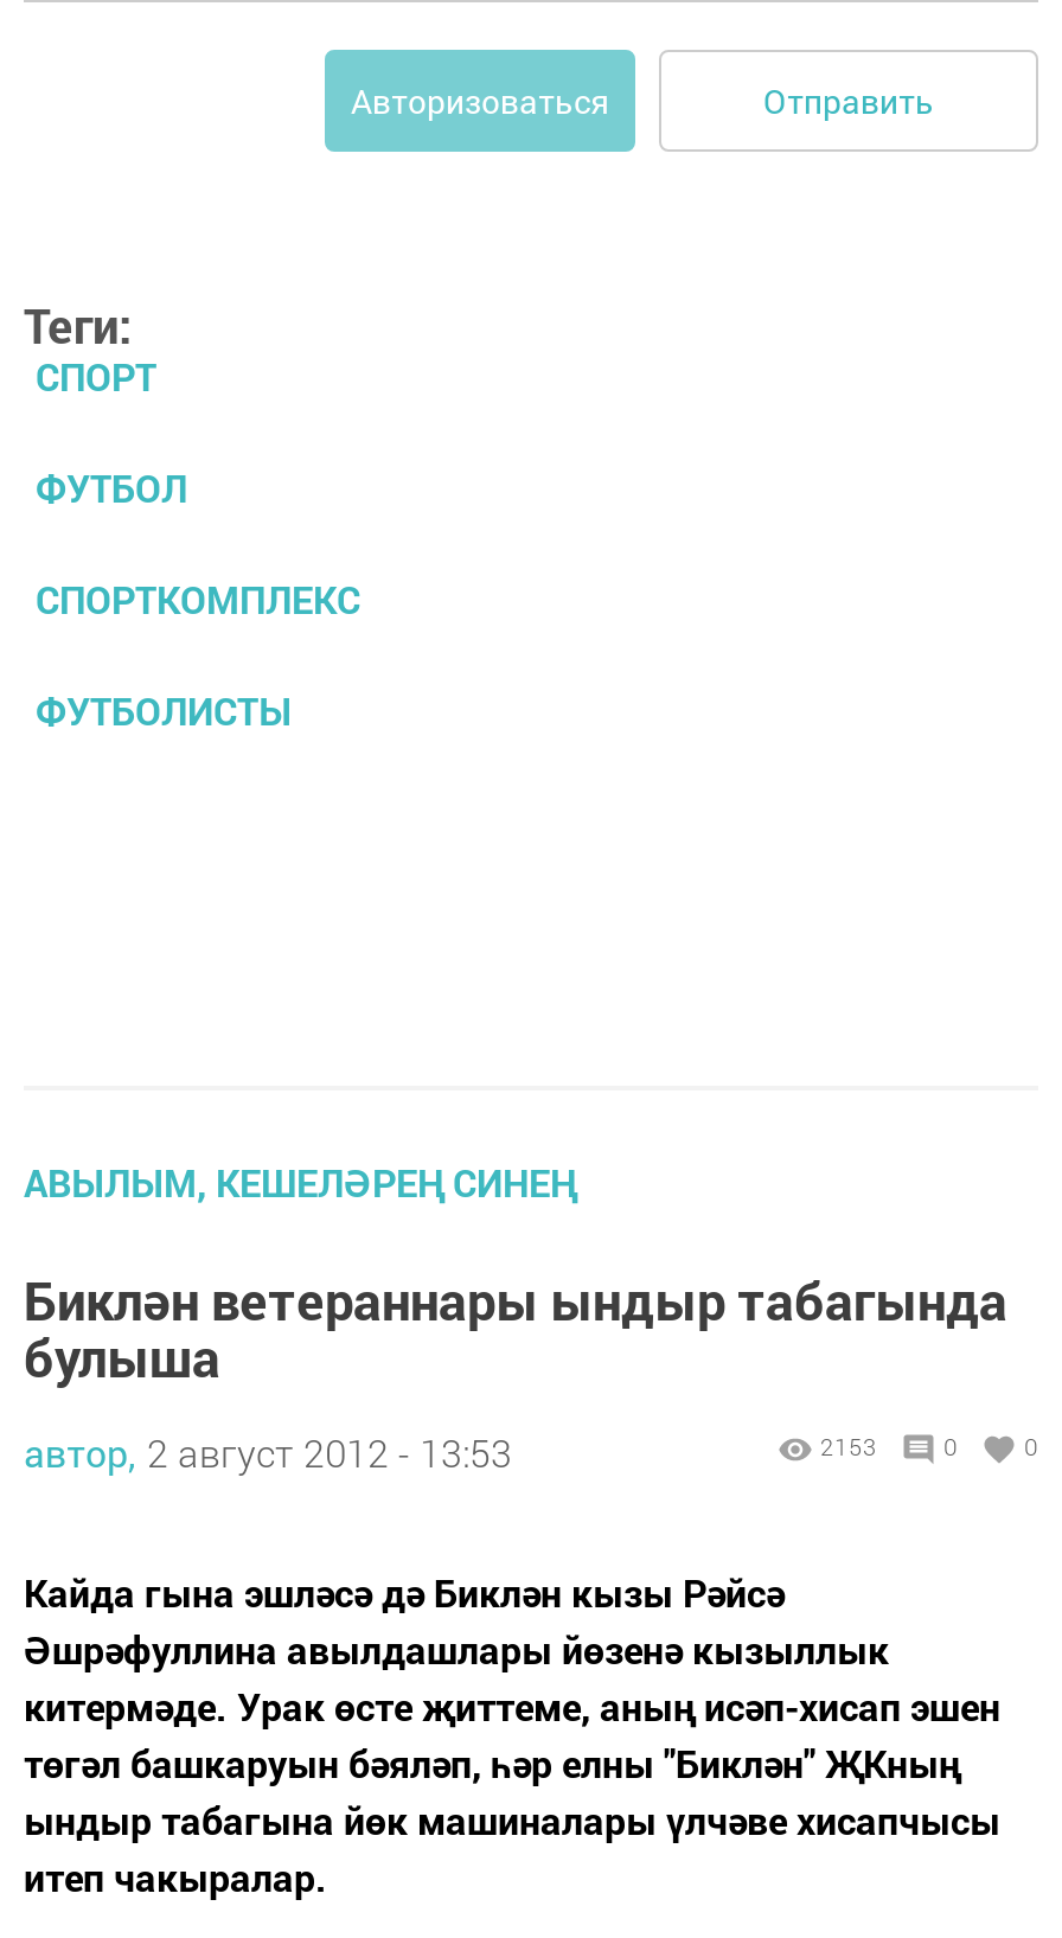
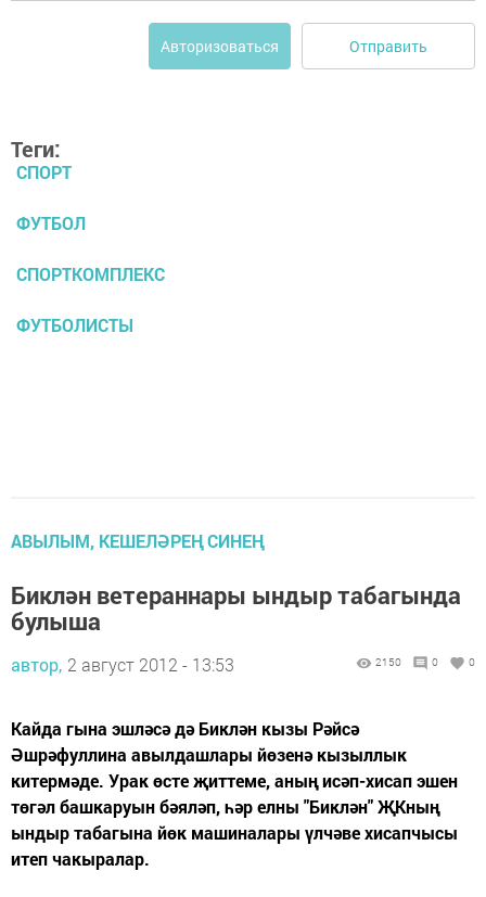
- 2153
+ 2150
